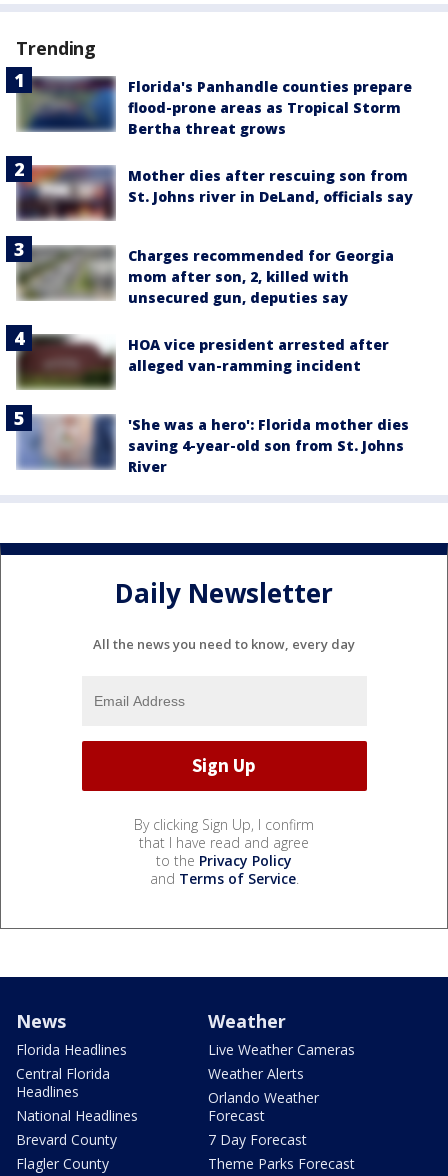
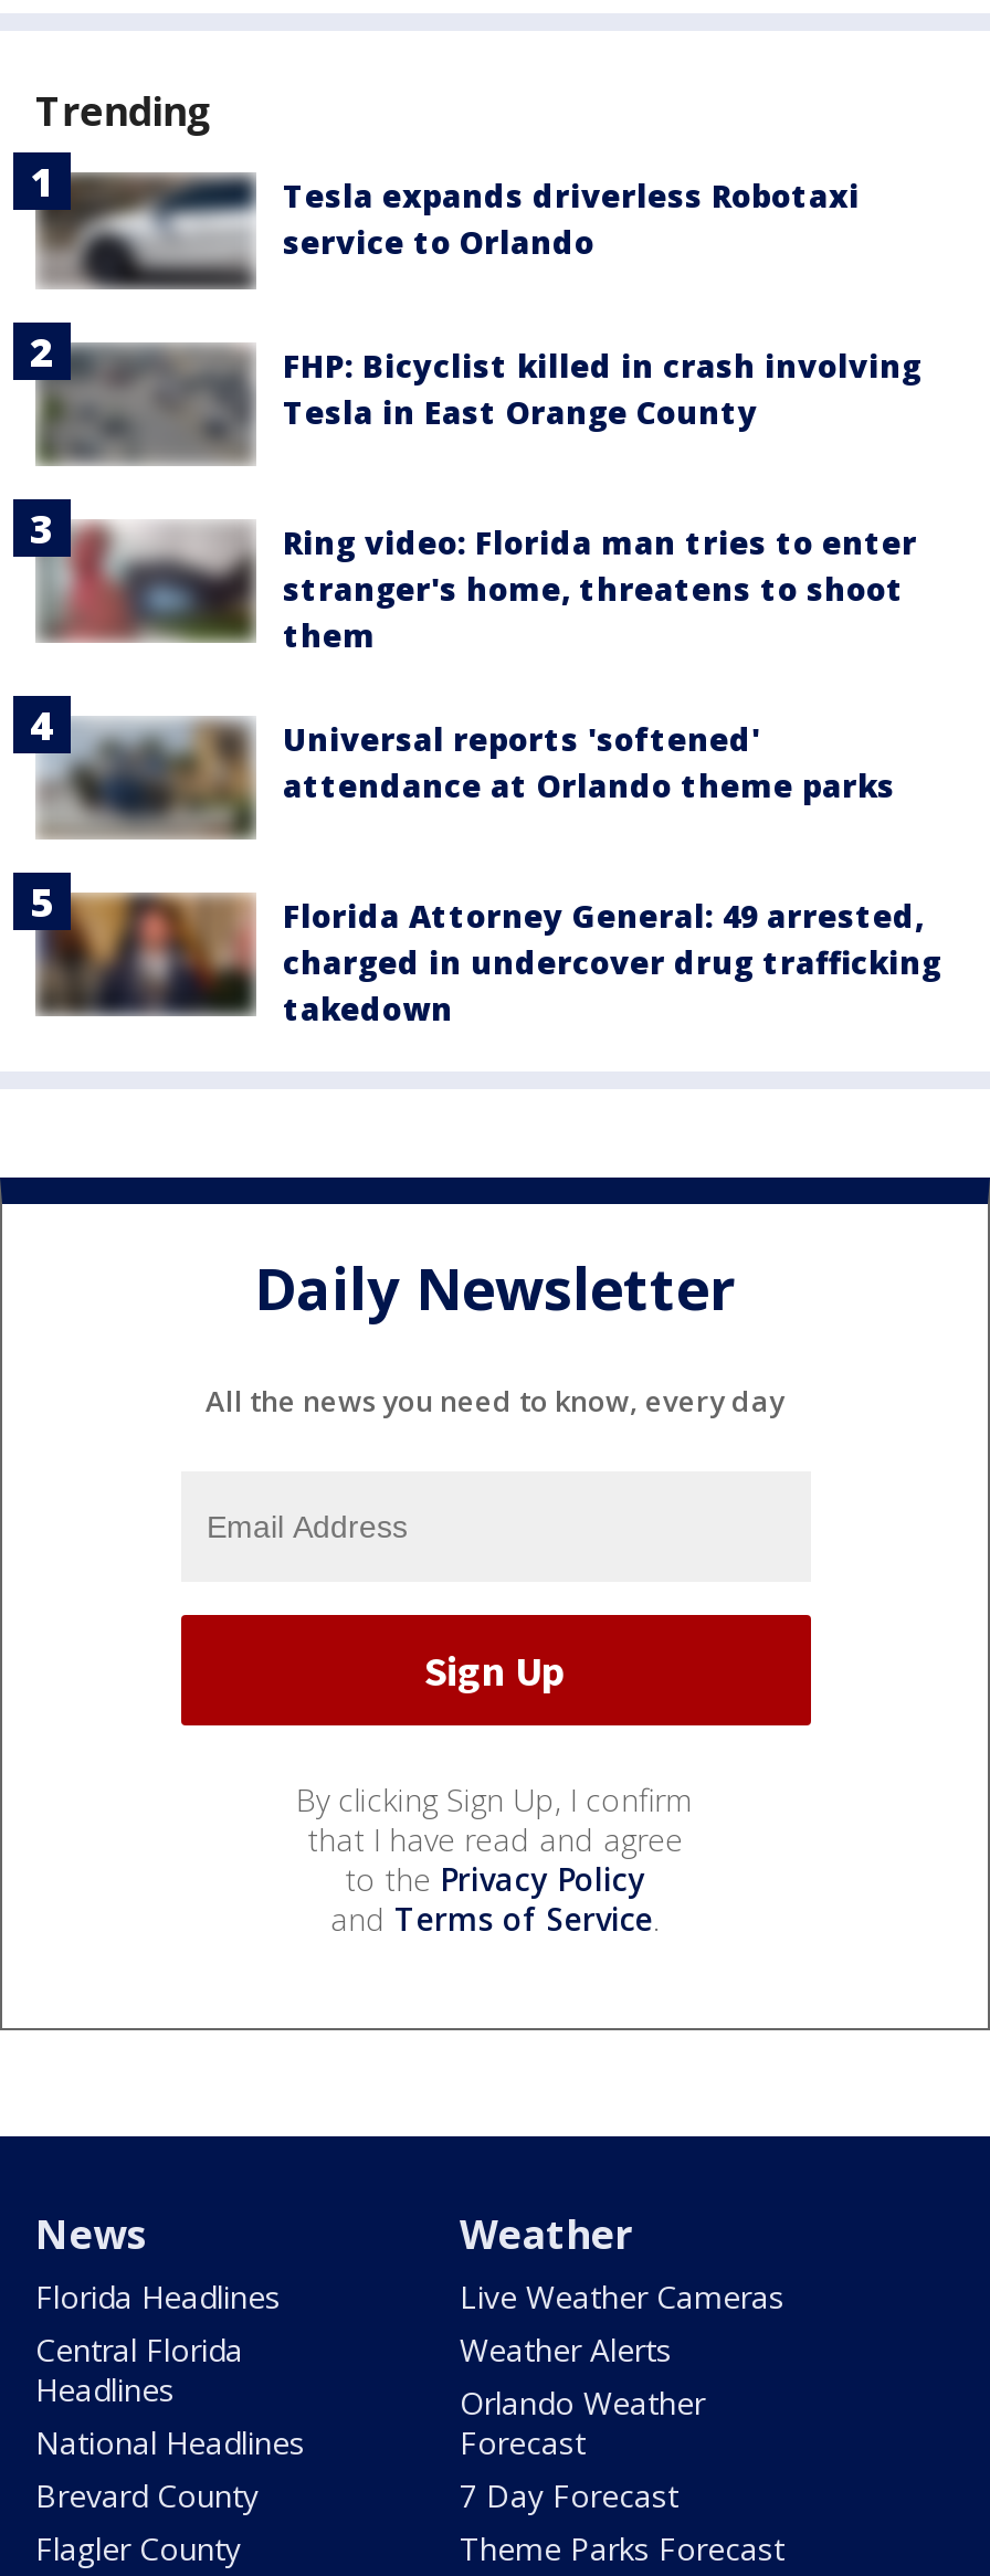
- [image]
- Florida's Panhandle counties prepare
- flood-prone areas as Tropical Storm
- Bertha threat grows
+ [image]
+ Tesla expands driverless Robotaxi
+ service to Orlando

- [image]
- Mother dies after rescuing son from
- St. Johns river in DeLand, officials say
+ [image]
+ FHP: Bicyclist killed in crash involving
+ Tesla in East Orange County

- [image]
- Charges recommended for Georgia
- mom after son, 2, killed with
- unsecured gun, deputies say
+ [image]
+ Ring video: Florida man tries to enter
+ stranger's home, threatens to shoot
+ them

- [image]
- HOA vice president arrested after
- alleged van-ramming incident
+ [image]
+ Universal reports 'softened'
+ attendance at Orlando theme parks

- [image]
- 'She was a hero': Florida mother dies
- saving 4-year-old son from St. Johns
- River
+ [image]
+ Florida Attorney General: 49 arrested,
+ charged in undercover drug trafficking
+ takedown
